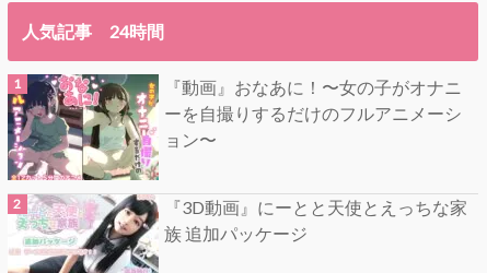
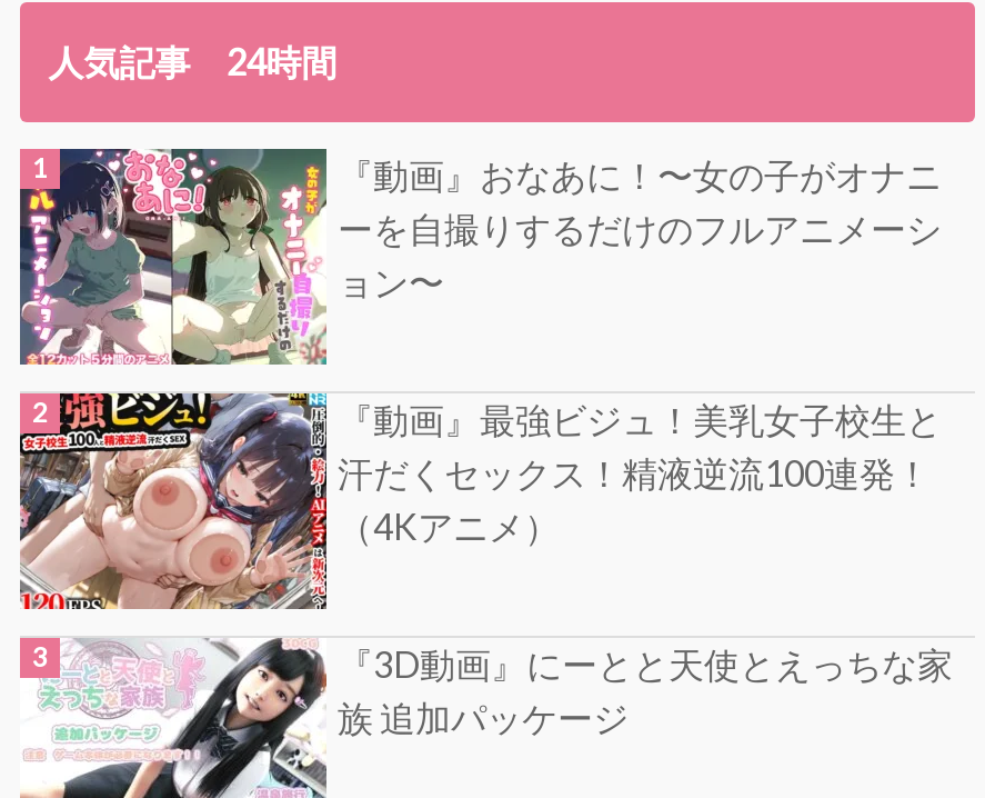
+ [image]
+ 『動画』最強ビジュ！美乳女子校生と
+ 汗だくセックス！精液逆流100連発！
+ （4Kアニメ）
